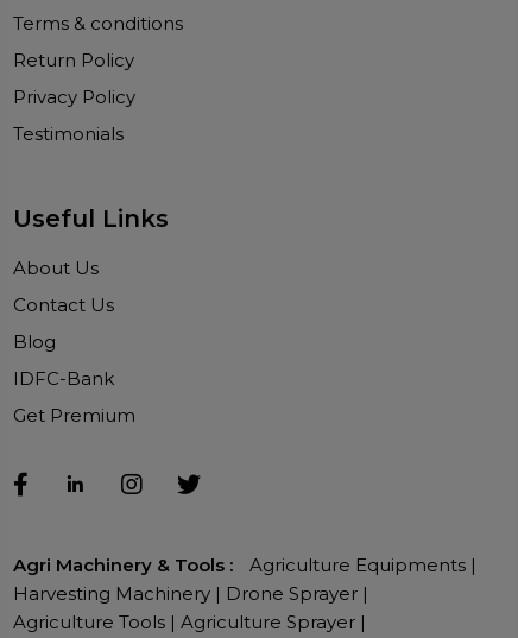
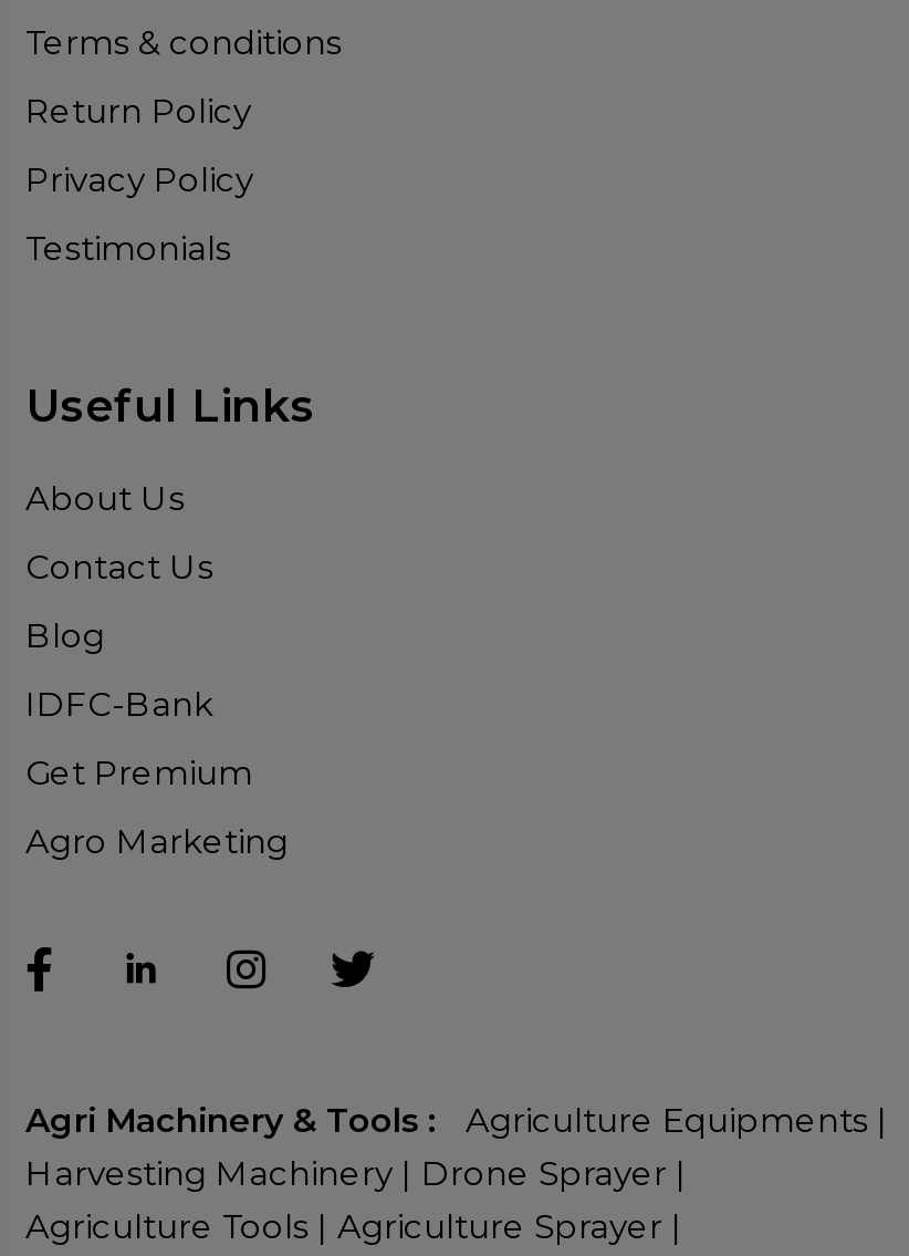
+ Agro Marketing
